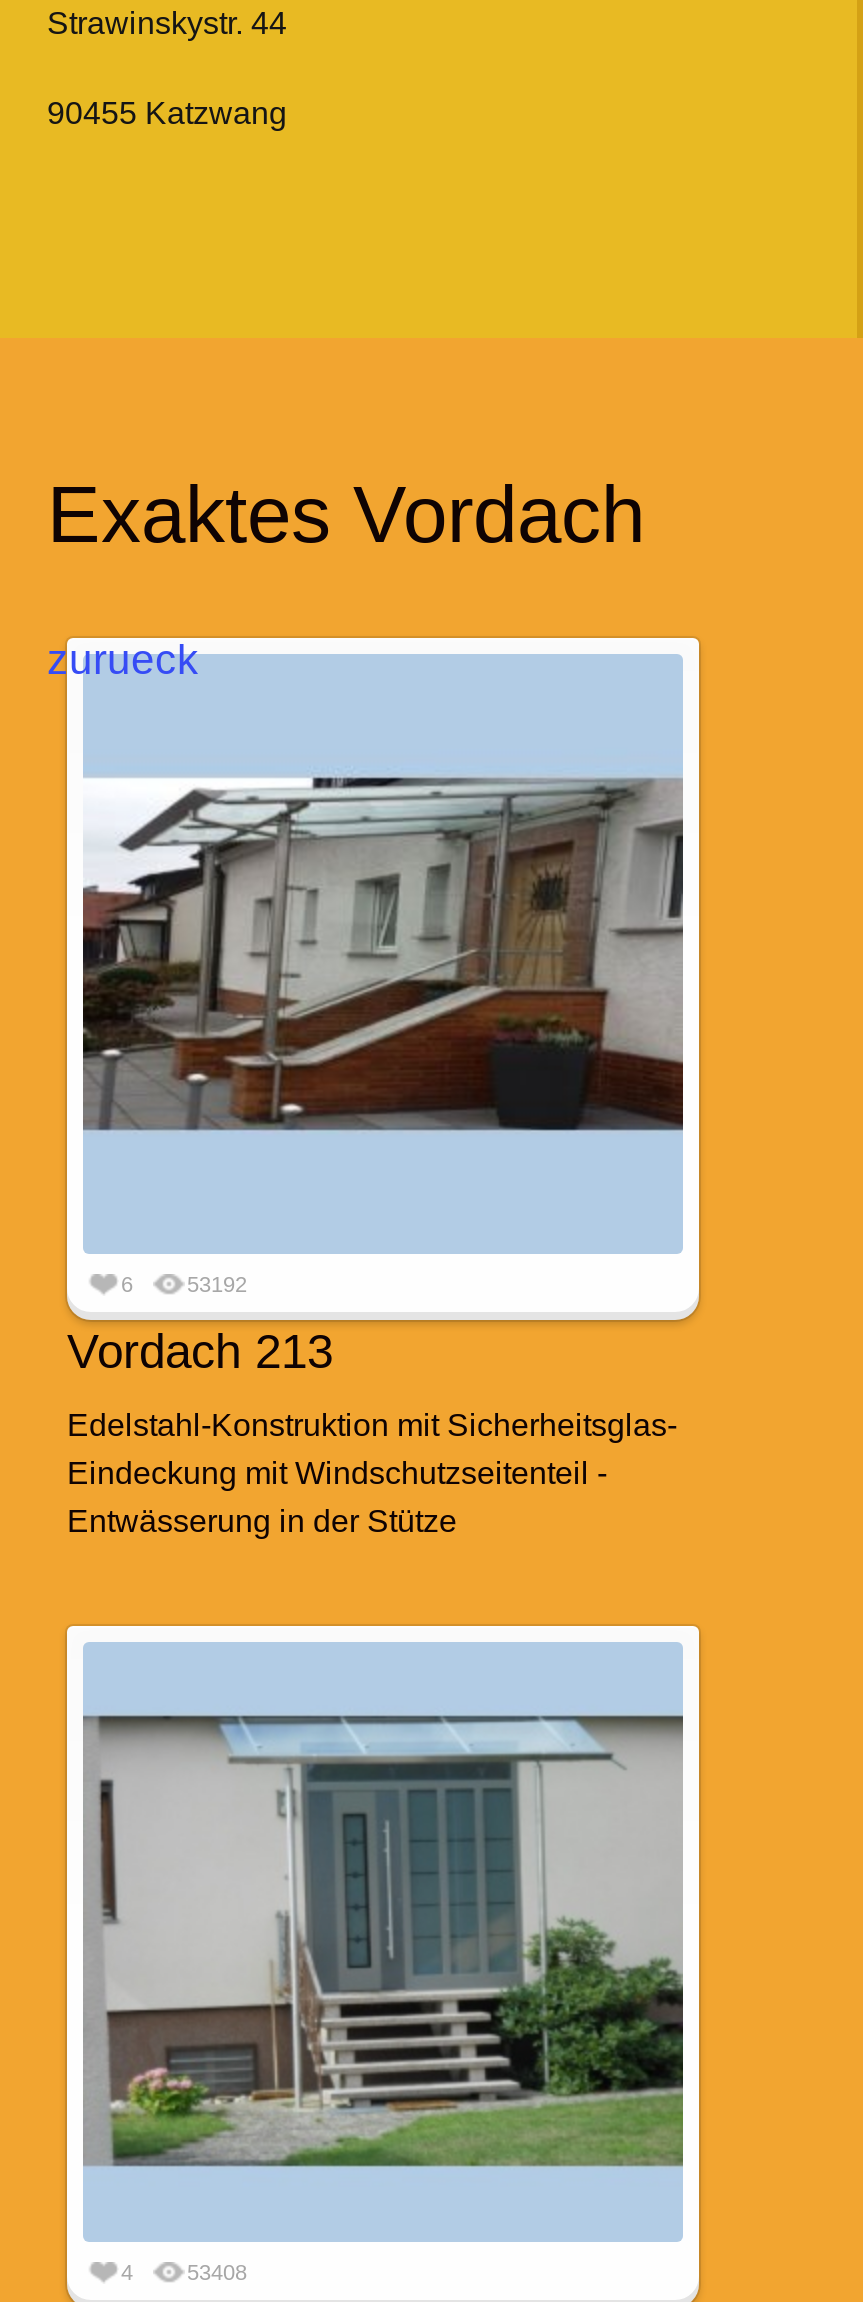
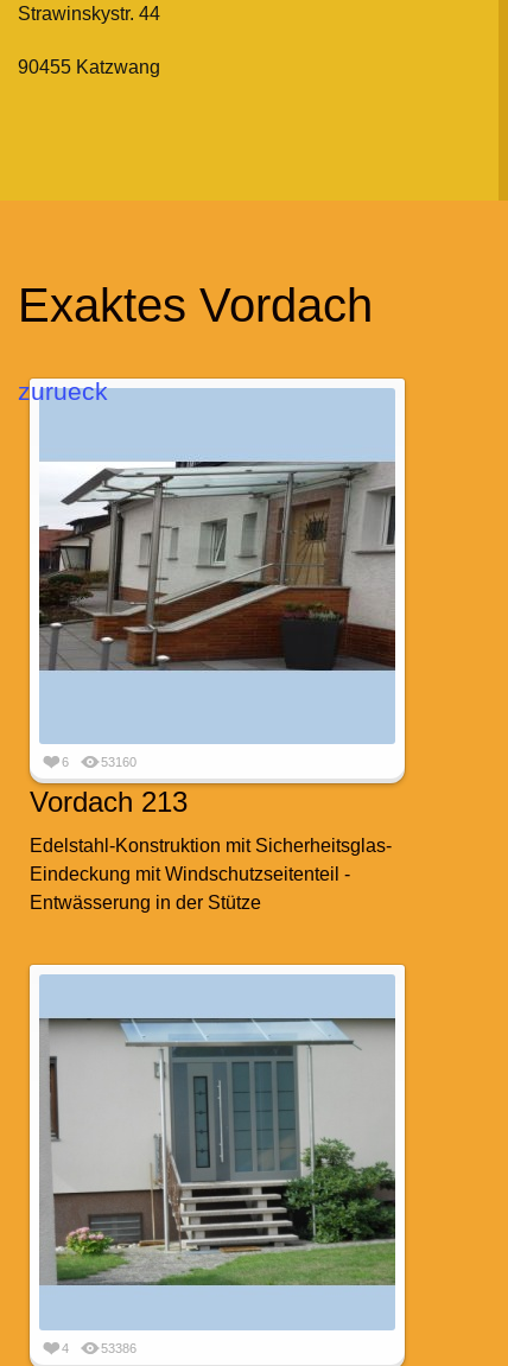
- 53192
+ 53160

- 53408
+ 53386
